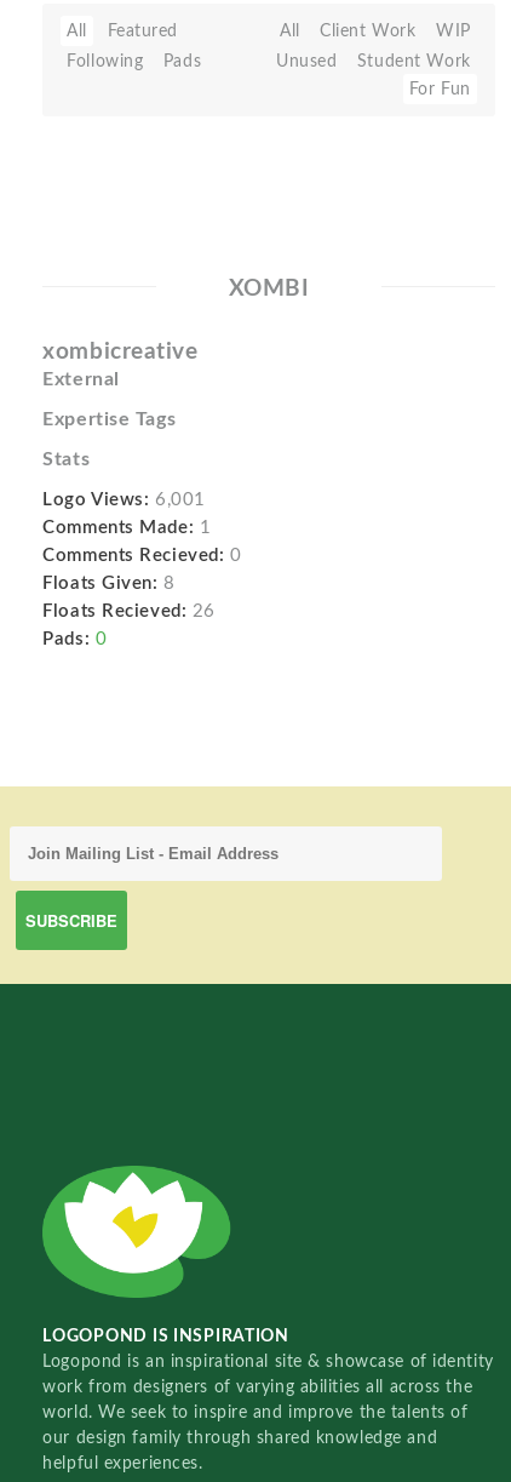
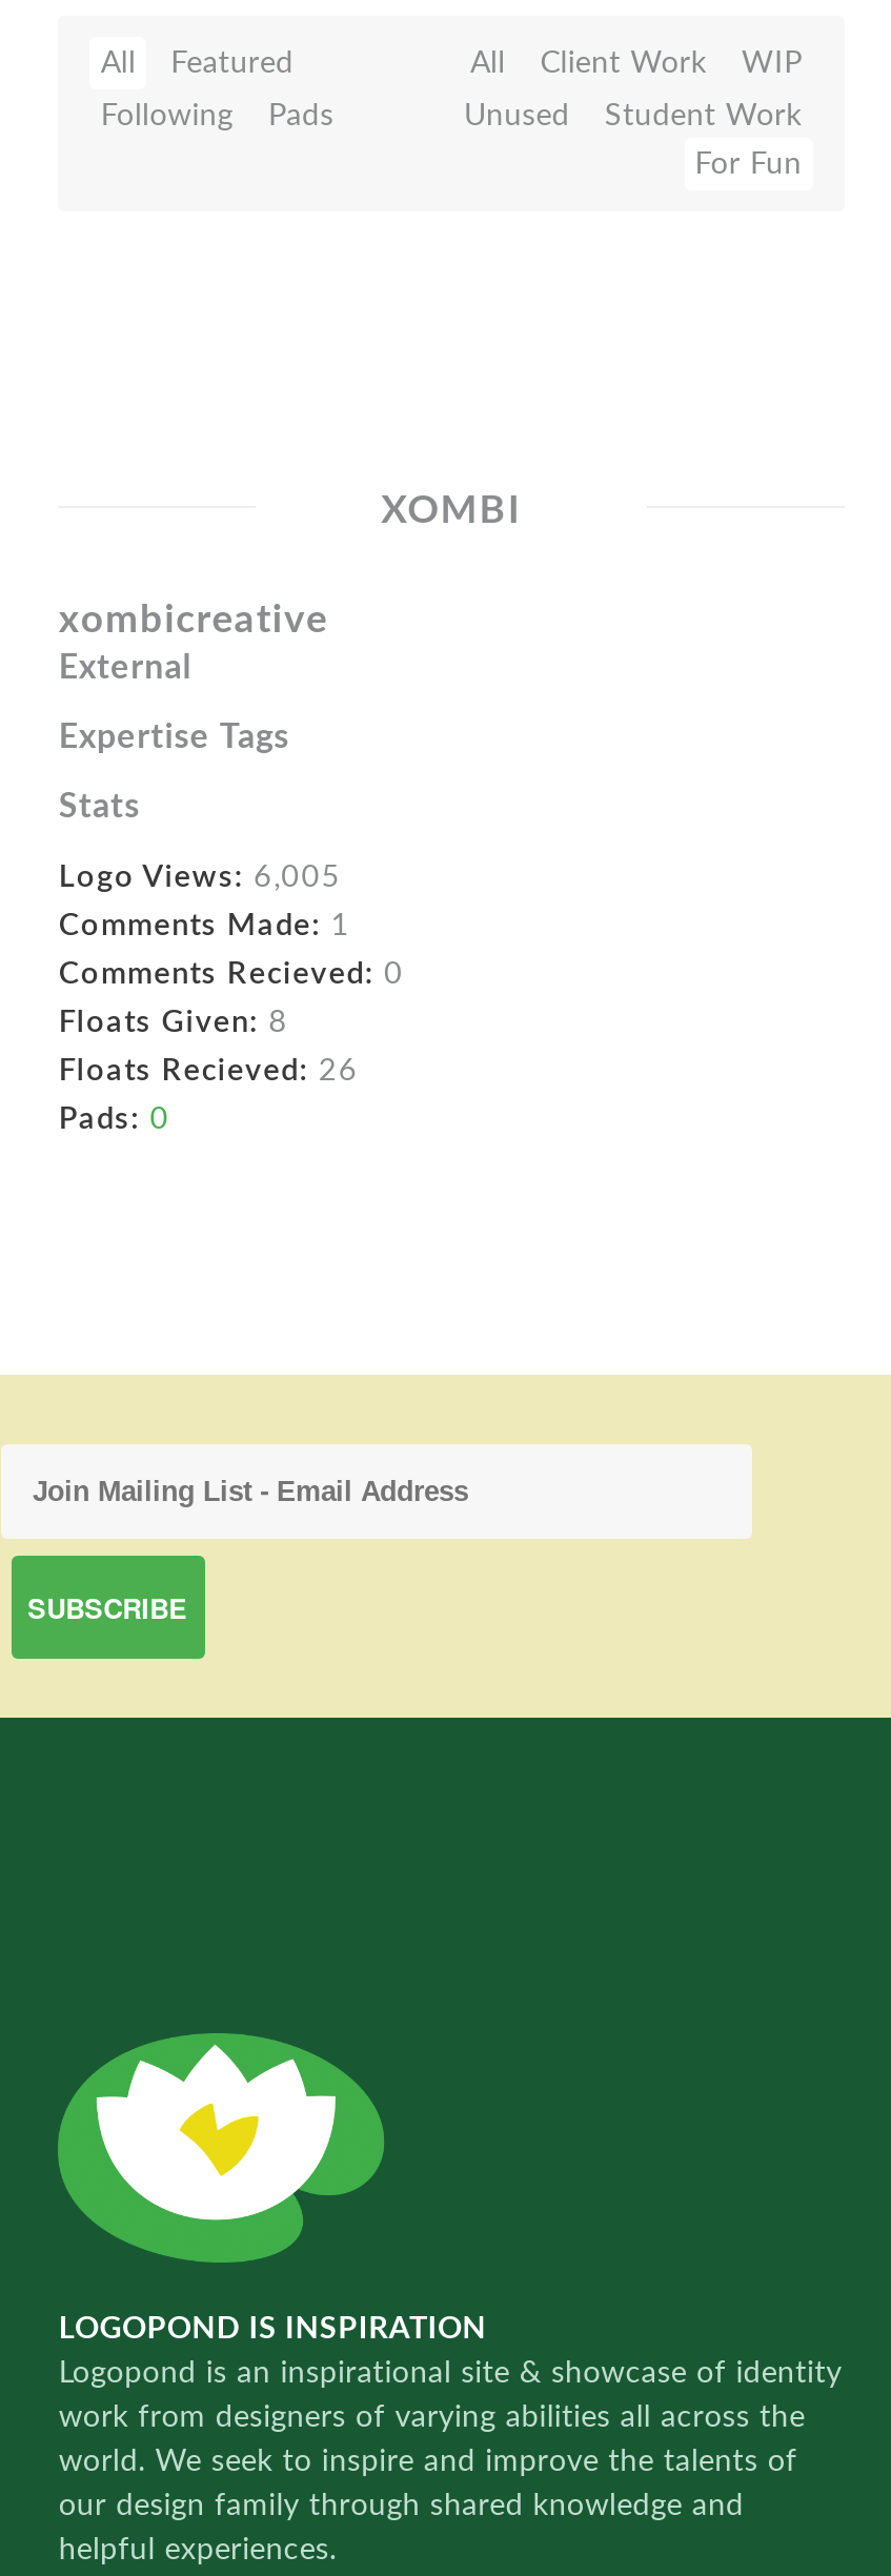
- Logo Views: 6,001
+ Logo Views: 6,005
